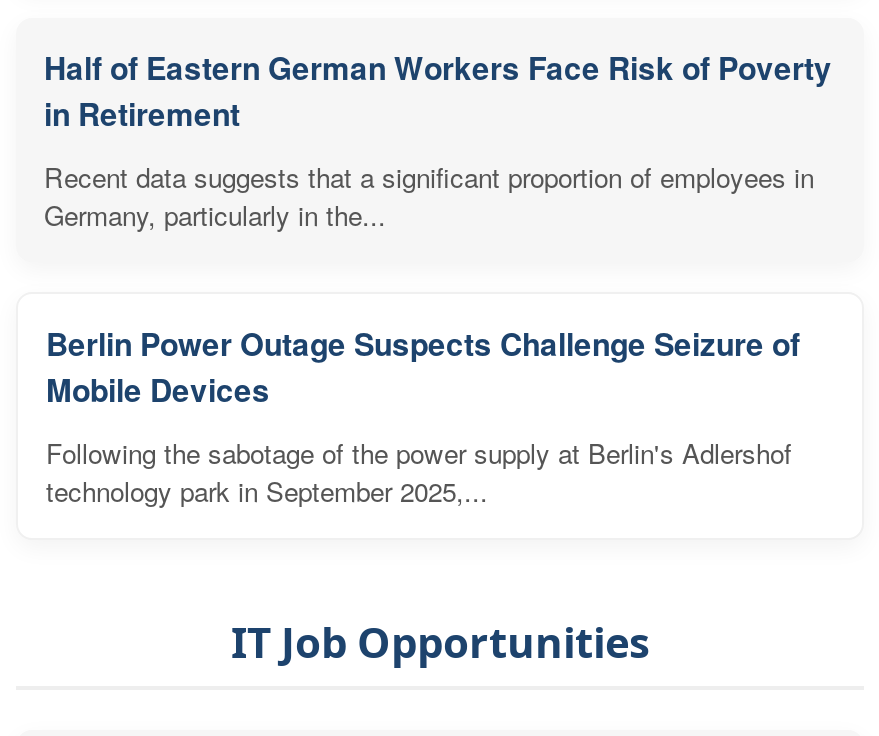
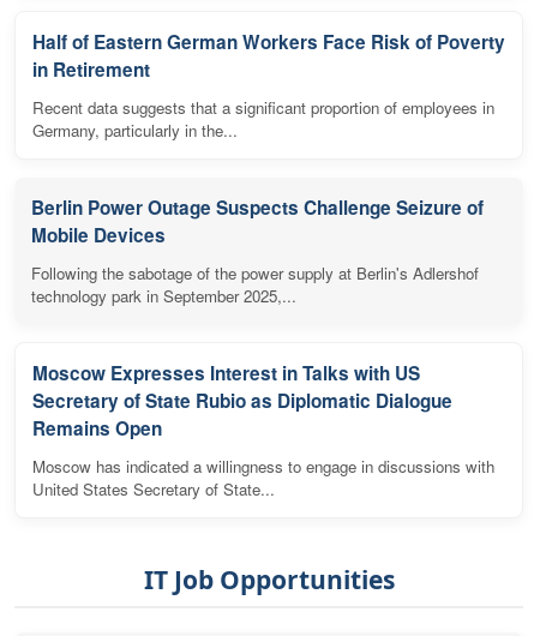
+ Moscow Expresses Interest in Talks with US
+ Secretary of State Rubio as Diplomatic Dialogue
+ Remains Open
+ Moscow has indicated a willingness to engage in discussions with
+ United States Secretary of State...
